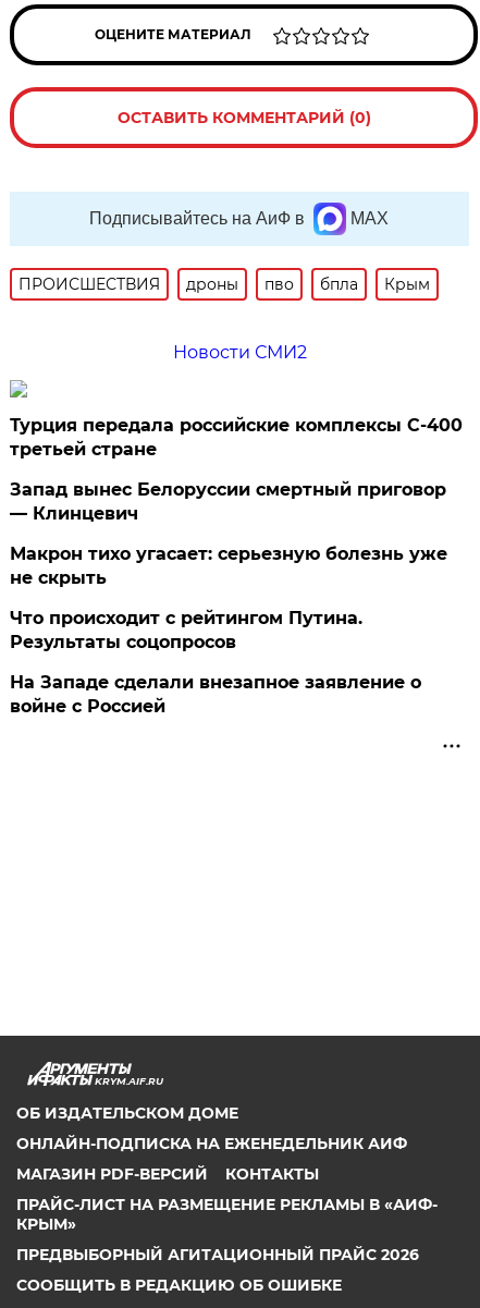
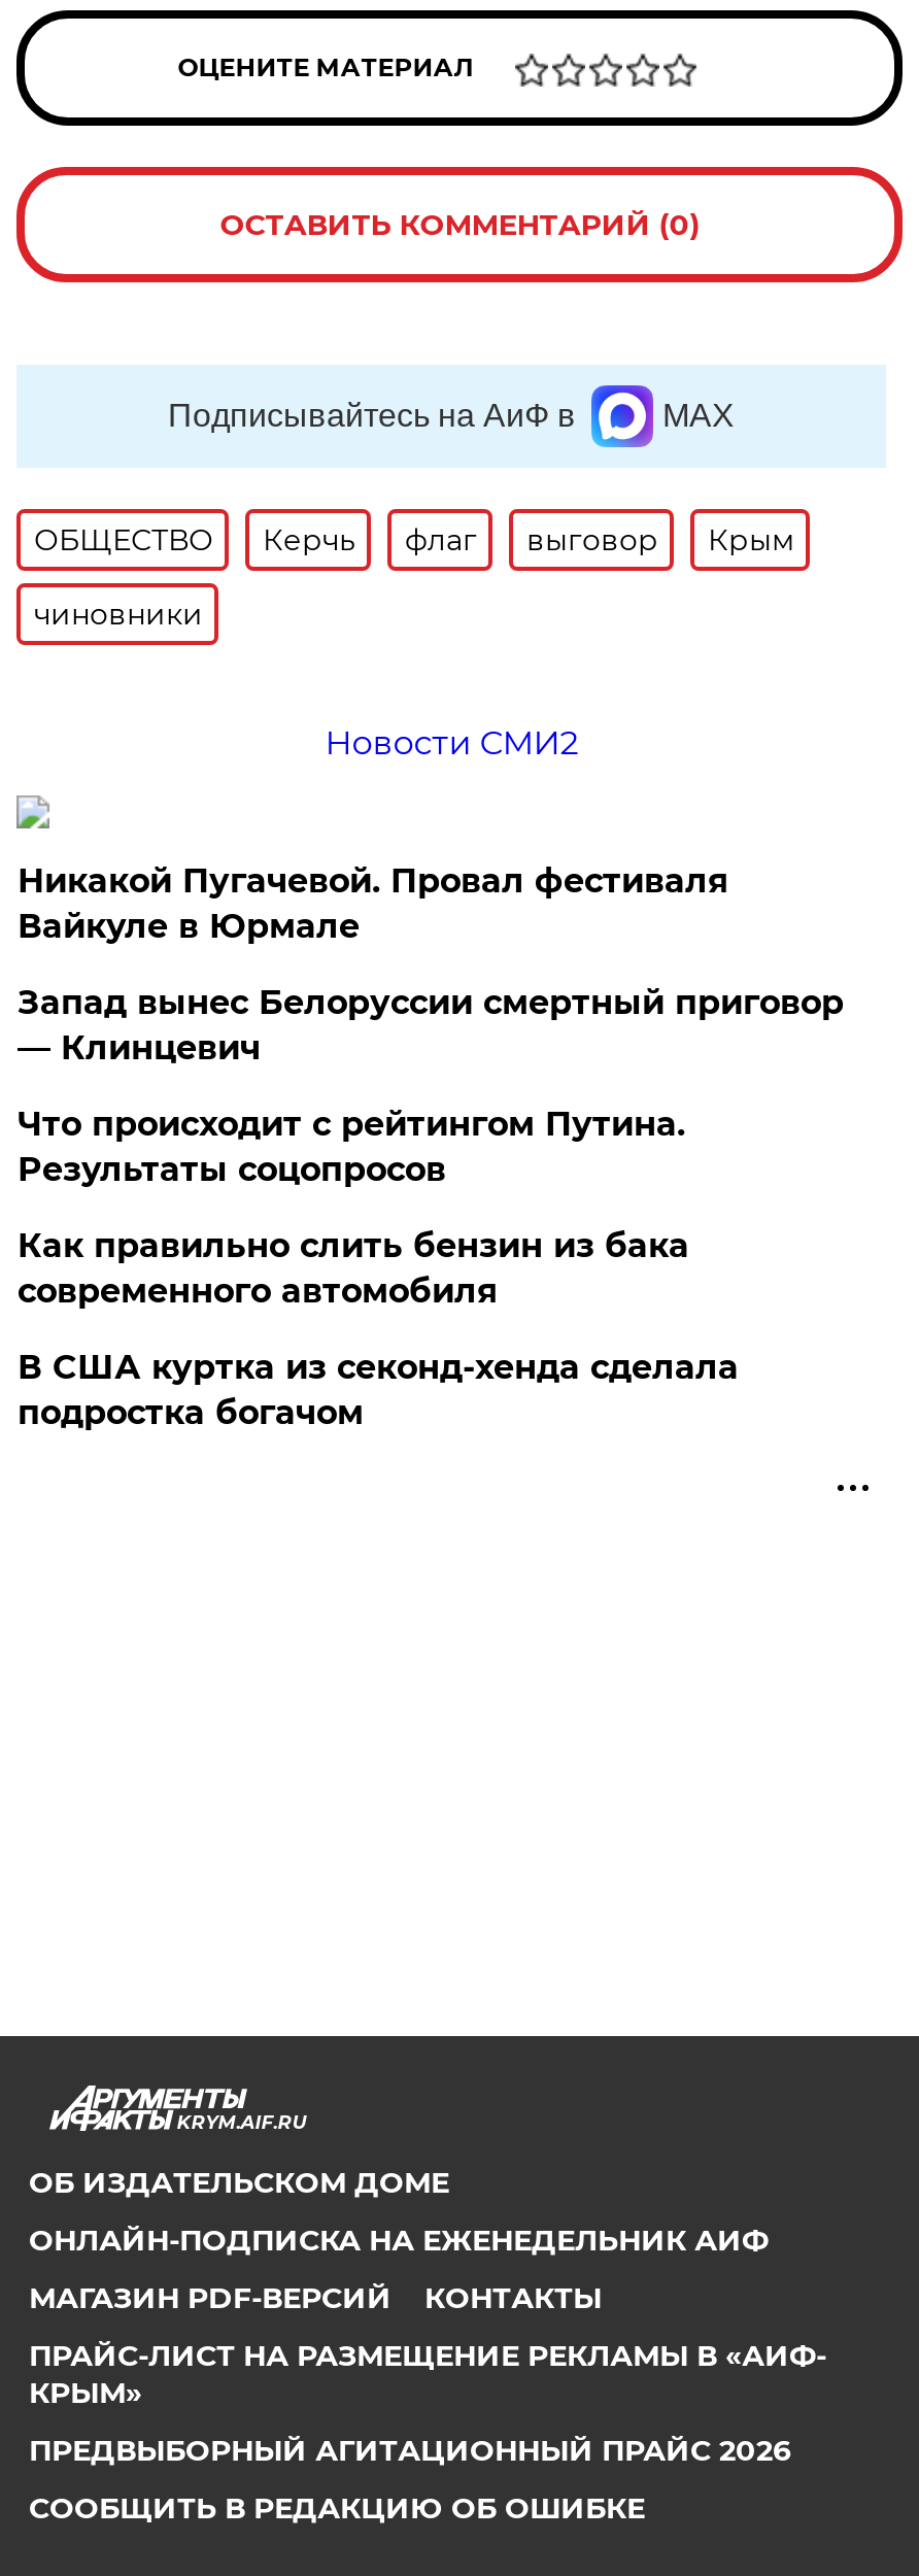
- ПРОИСШЕСТВИЯ
- дроны
- пво
- бпла
+ ОБЩЕСТВО
+ Керчь
+ флаг
+ выговор

+ чиновники

- Турция передала российские комплексы С-400
- третьей стране
+ Никакой Пугачевой. Провал фестиваля
+ Вайкуле в Юрмале

- Макрон тихо угасает: серьезную болезнь уже
- не скрыть

moved up: Что происходит с рейтингом Путина. | Результаты соцопросов

- На Западе сделали внезапное заявление о
- войне с Россией
+ Как правильно слить бензин из бака
+ современного автомобиля
+ В США куртка из секонд-хенда сделала
+ подростка богачом
